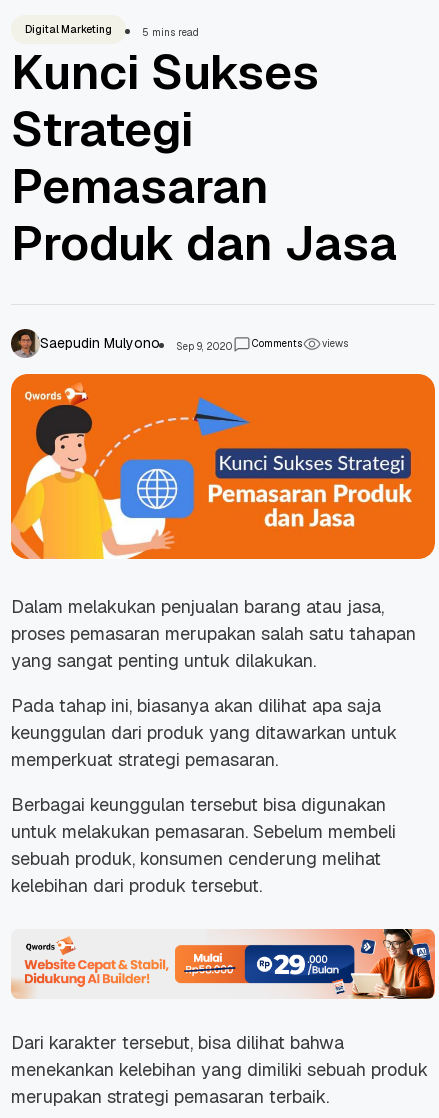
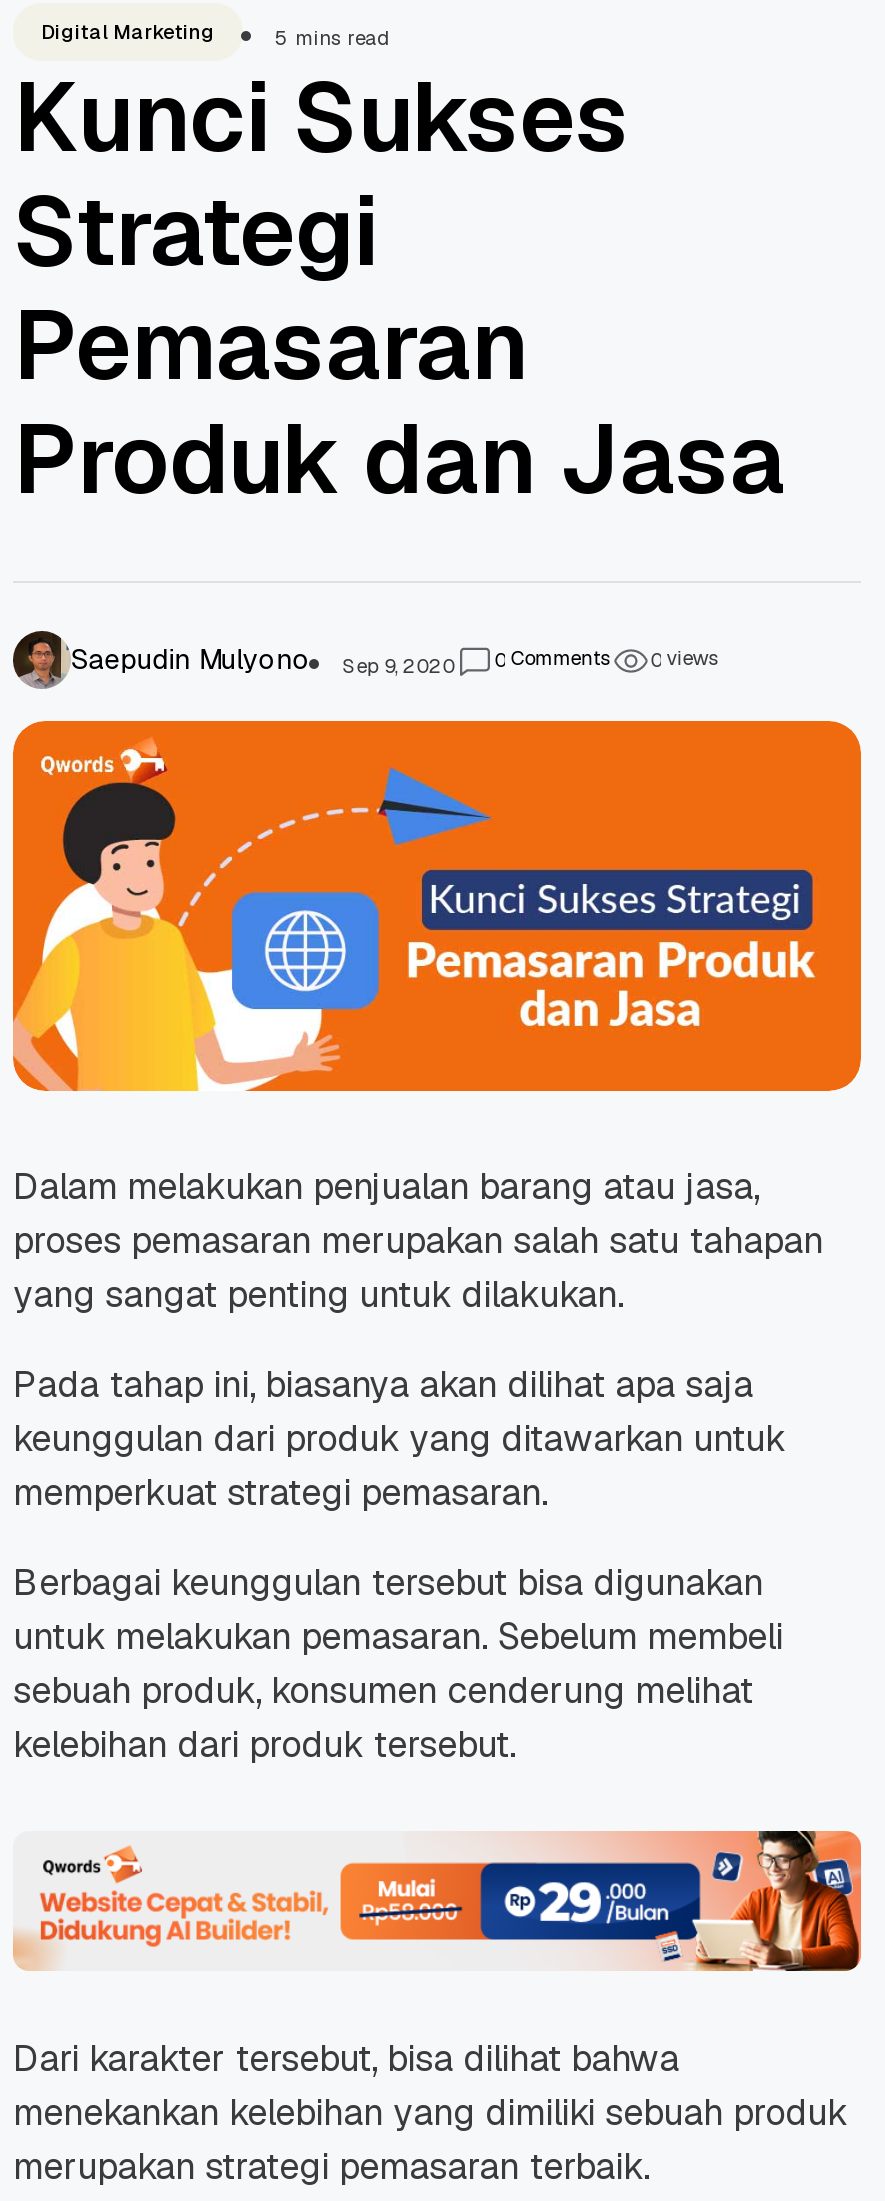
- Comments
- views
+ 0 Comments
+ 0 views
